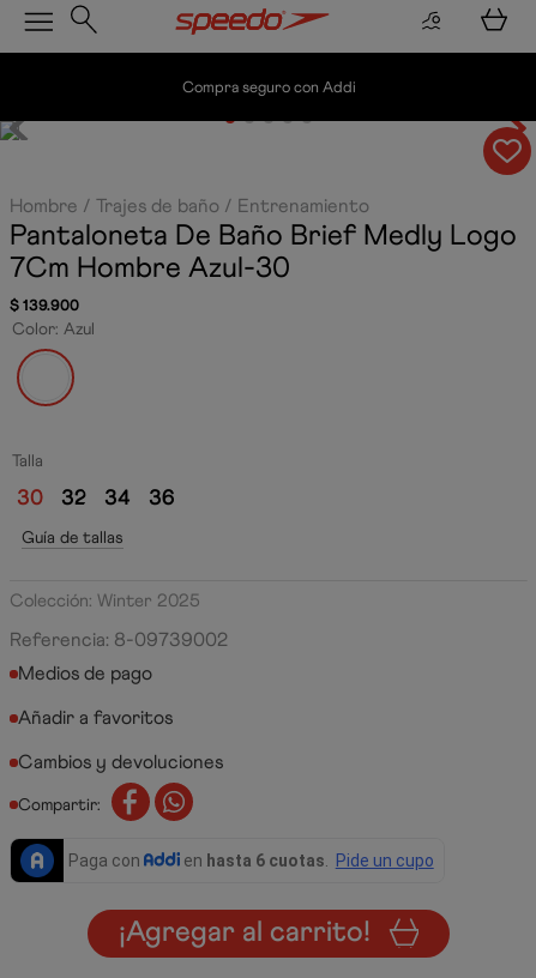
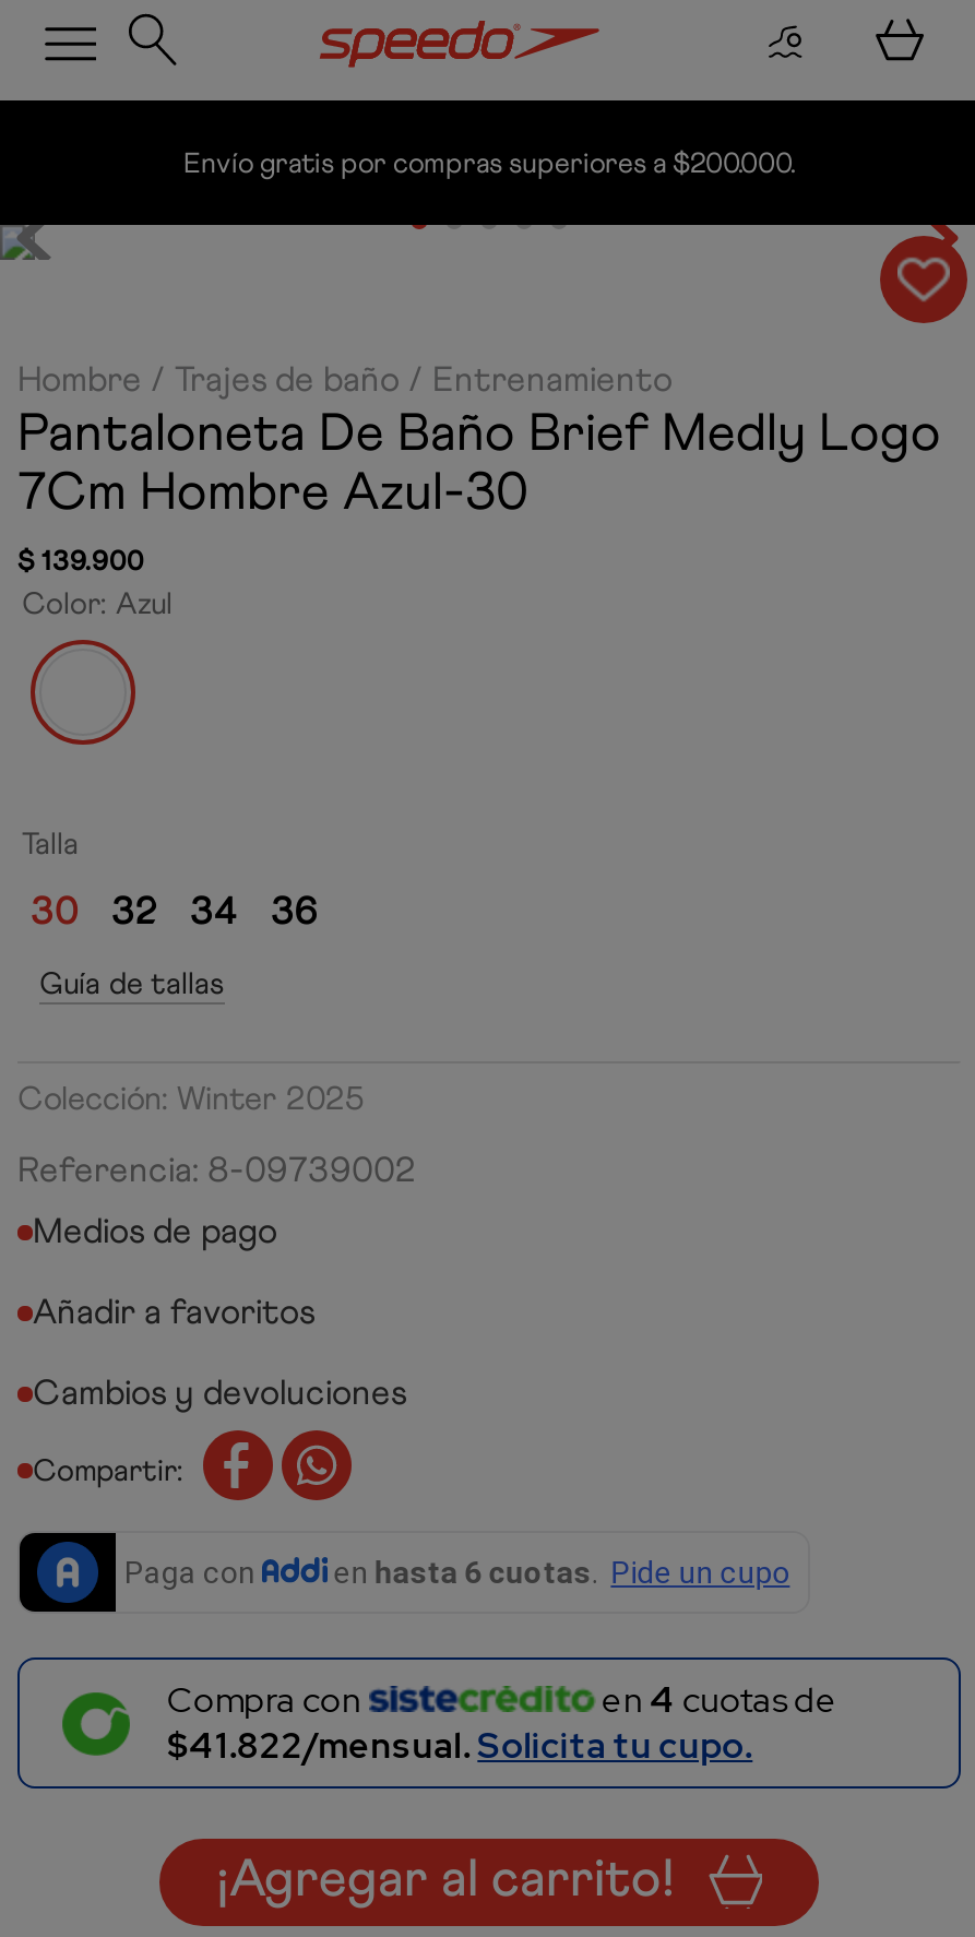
- Compra seguro con Addi
+ Envío gratis por compras superiores a $200.000.

+ Compra con
+ en 4 cuotas de
+ $41.822/mensual. Solicita tu cupo.
